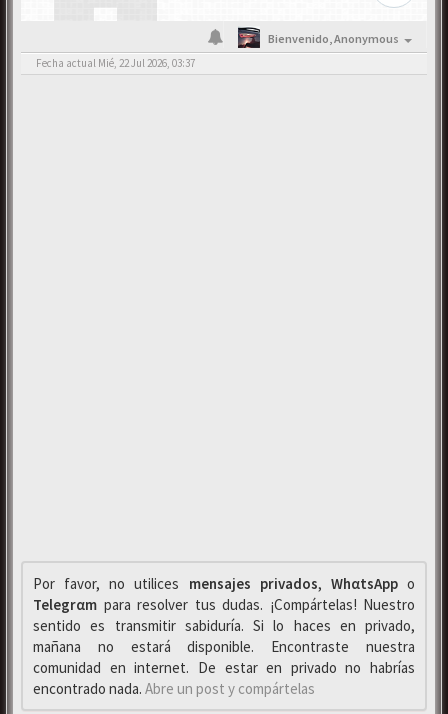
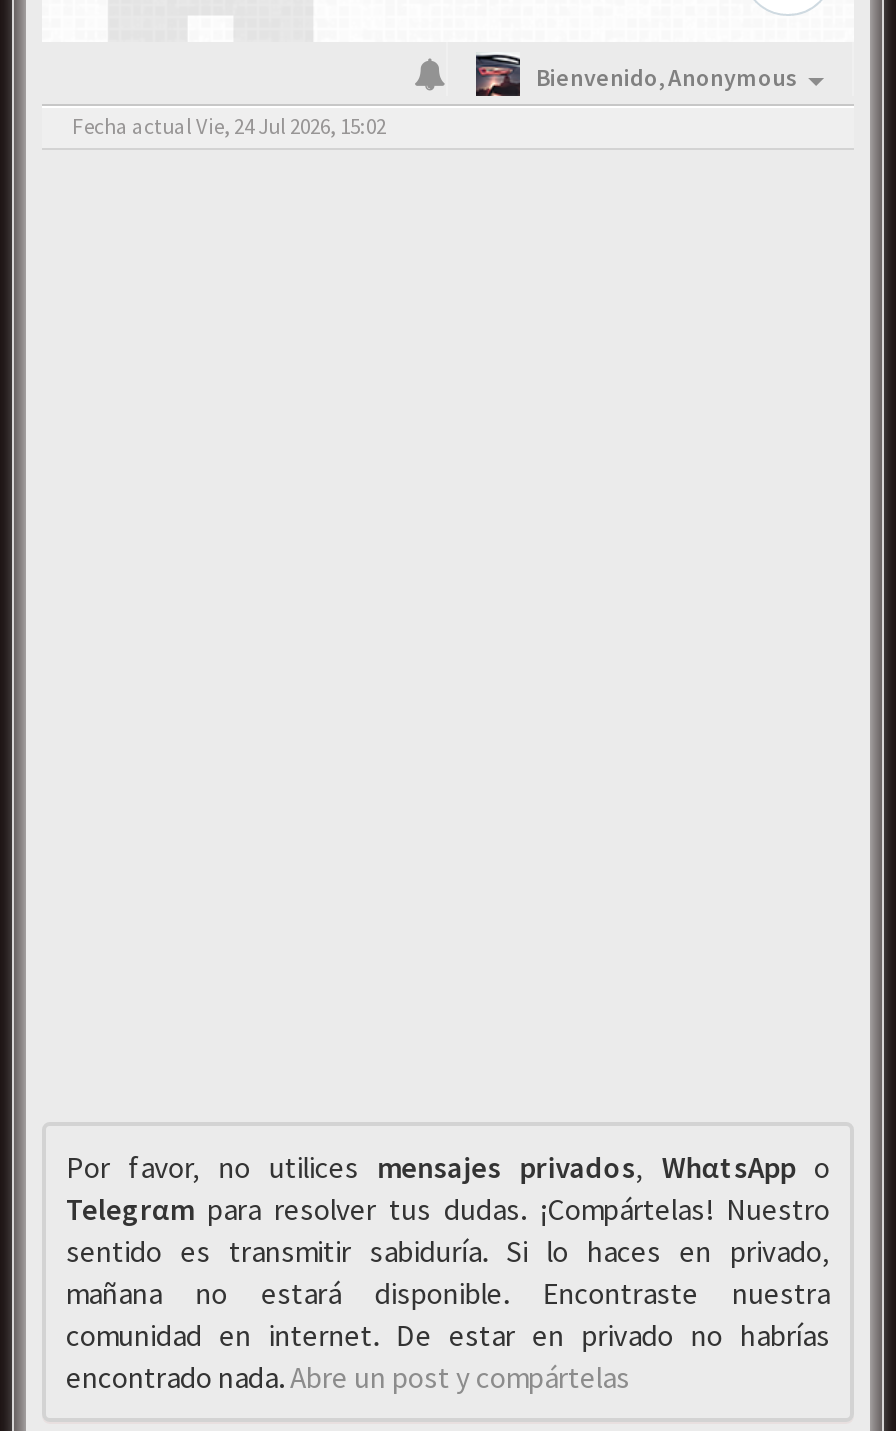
- Fecha actual Mié, 22 Jul 2026, 03:37
+ Fecha actual Vie, 24 Jul 2026, 15:02
